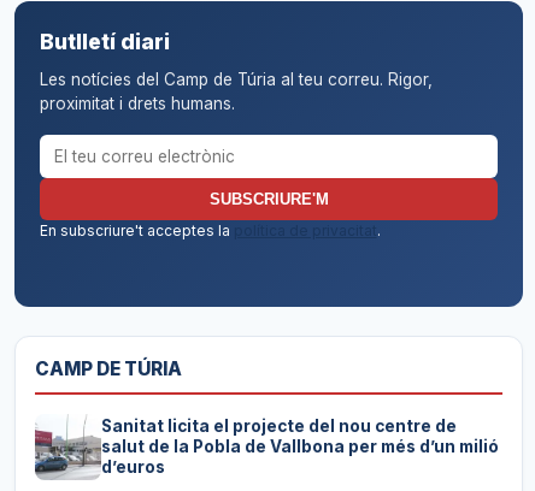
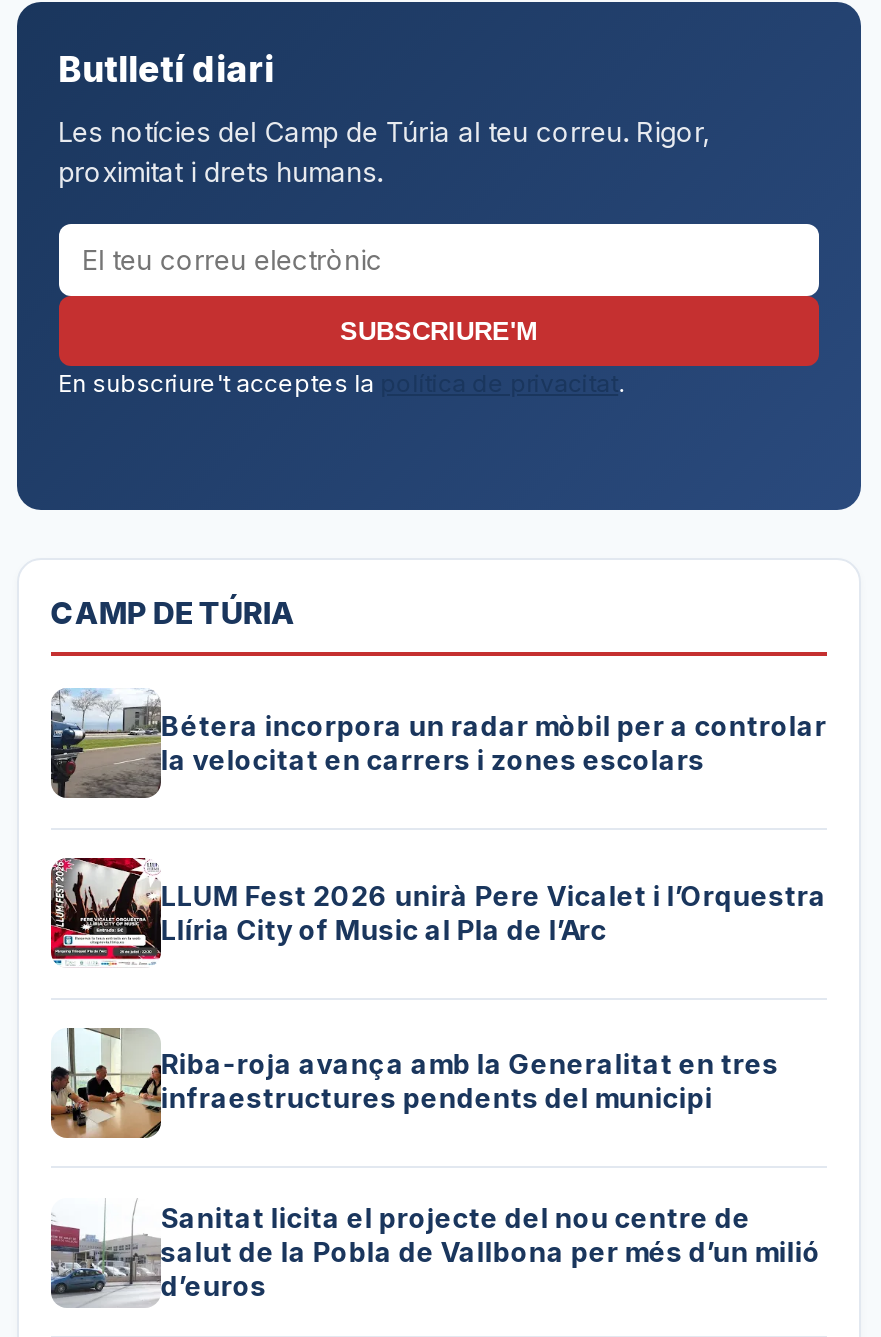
+ [image]
+ LLUM Fest 2026 unirà Pere Vicalet i l’Orquestra
+ Llíria City of Music al Pla de l’Arc

+ [image]
+ Riba-roja avança amb la Generalitat en tres
+ infraestructures pendents del municipi

+ [image]
+ Bétera incorpora un radar mòbil per a controlar
+ la velocitat en carrers i zones escolars
